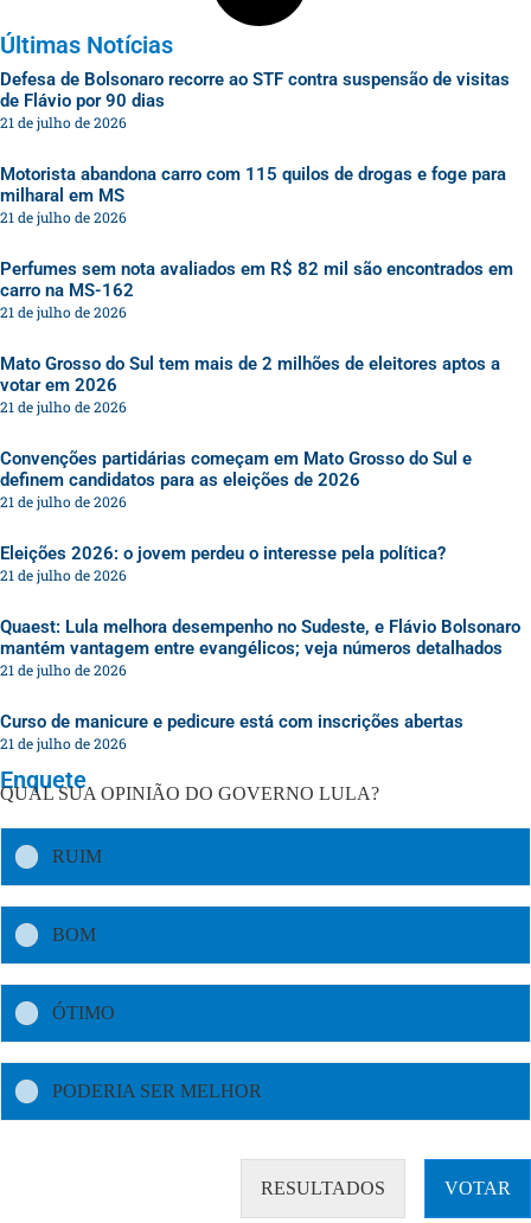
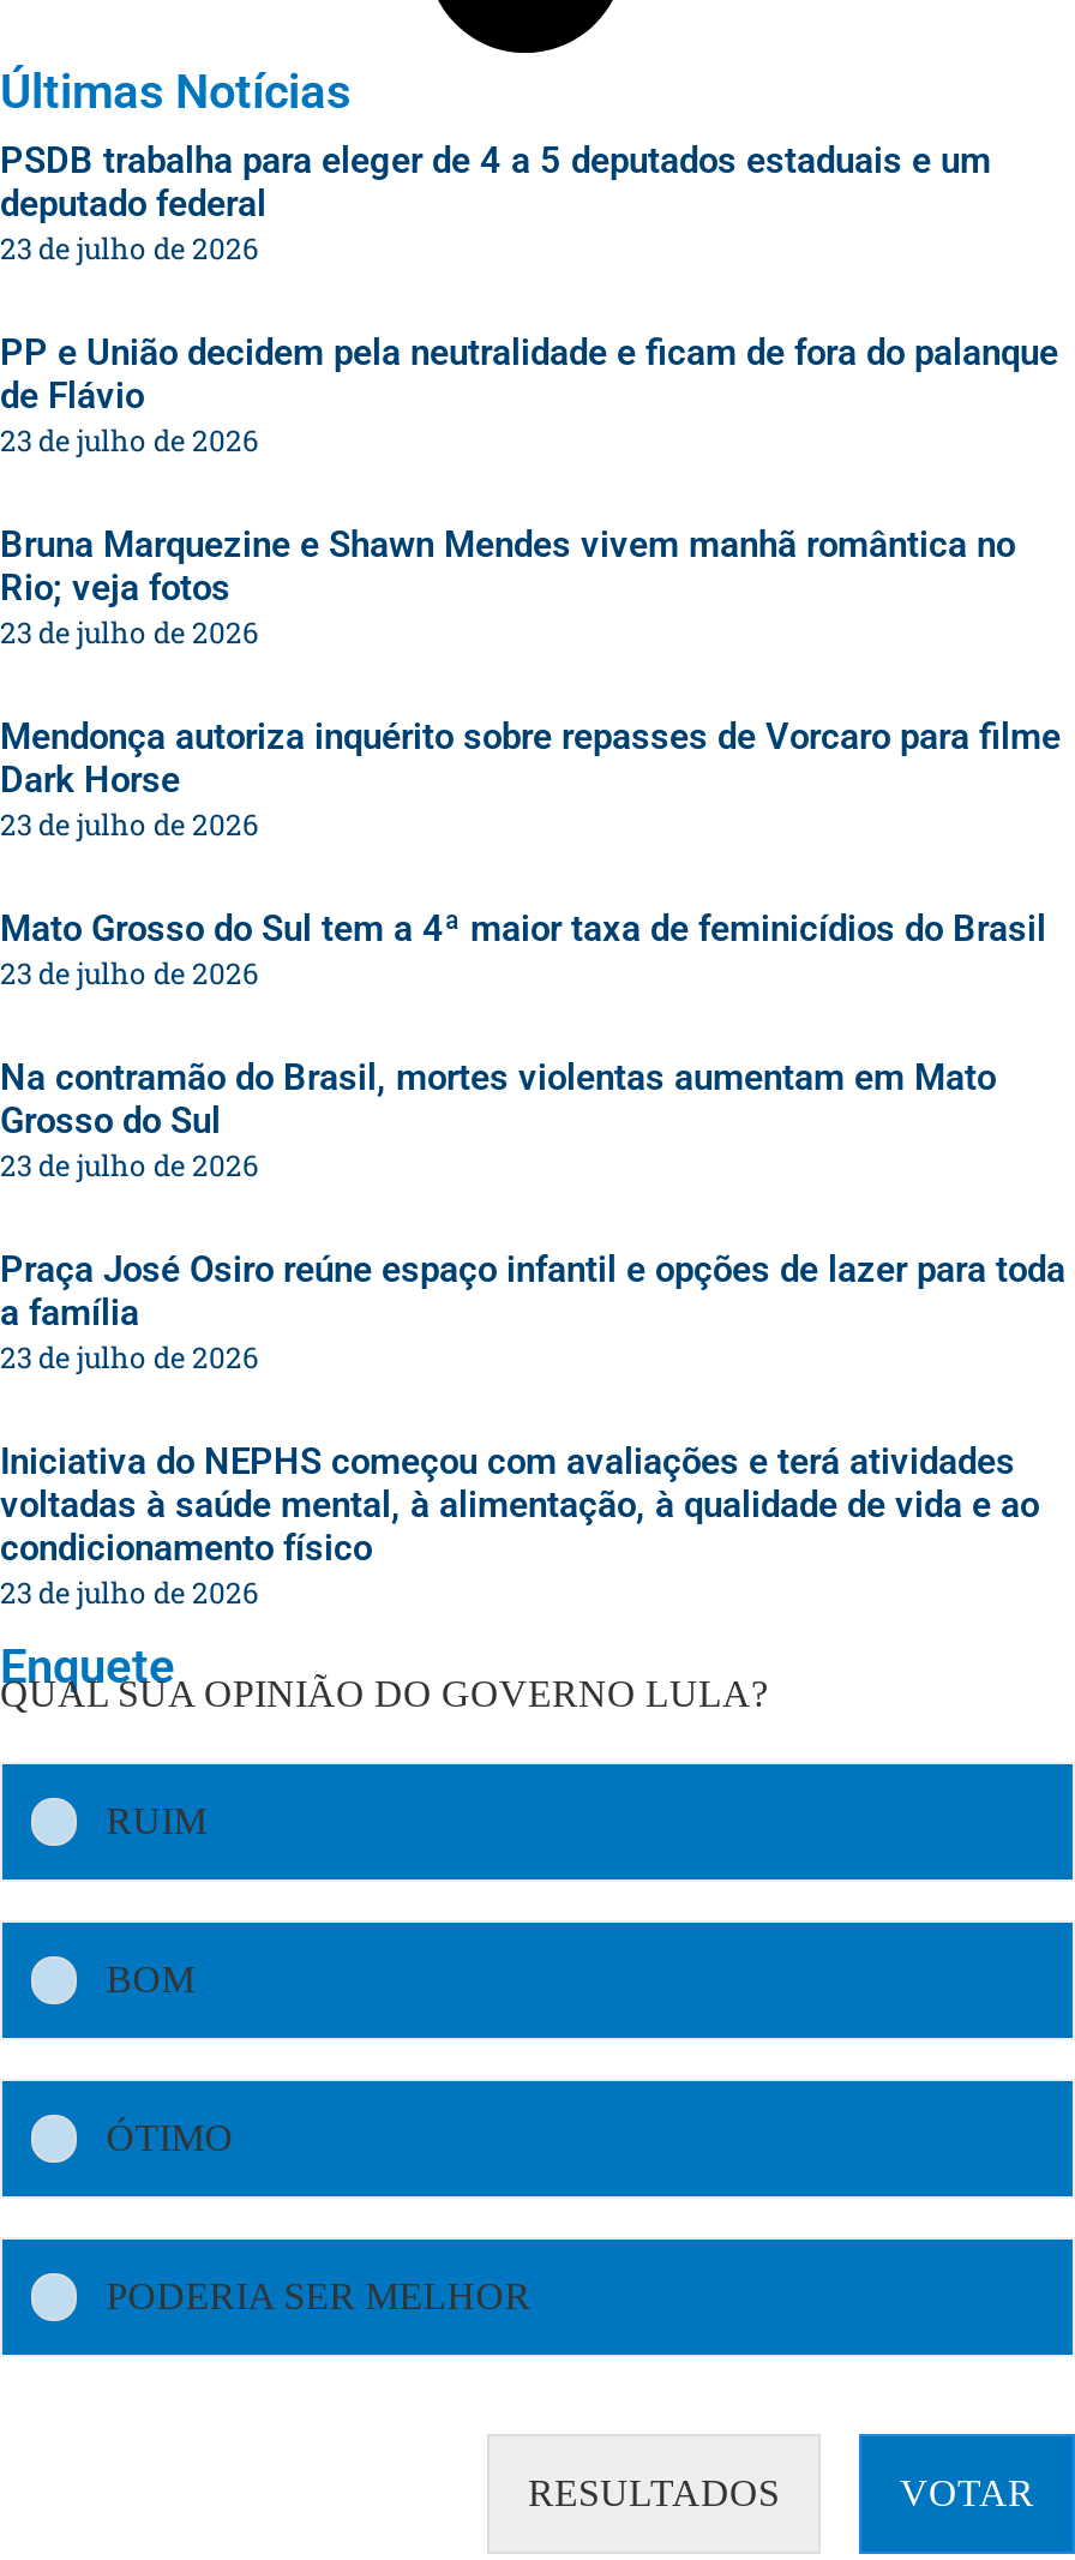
- Defesa de Bolsonaro recorre ao STF contra suspensão de visitas
- de Flávio por 90 dias
- 21 de julho de 2026
+ PSDB trabalha para eleger de 4 a 5 deputados estaduais e um
+ deputado federal
+ 23 de julho de 2026

- Motorista abandona carro com 115 quilos de drogas e foge para
- milharal em MS
- 21 de julho de 2026
+ PP e União decidem pela neutralidade e ficam de fora do palanque
+ de Flávio
+ 23 de julho de 2026

- Perfumes sem nota avaliados em R$ 82 mil são encontrados em
- carro na MS-162
- 21 de julho de 2026
+ Bruna Marquezine e Shawn Mendes vivem manhã romântica no
+ Rio; veja fotos
+ 23 de julho de 2026

- Mato Grosso do Sul tem mais de 2 milhões de eleitores aptos a
- votar em 2026
- 21 de julho de 2026
+ Mendonça autoriza inquérito sobre repasses de Vorcaro para filme
+ Dark Horse
+ 23 de julho de 2026

- Convenções partidárias começam em Mato Grosso do Sul e
- definem candidatos para as eleições de 2026
- 21 de julho de 2026
+ Mato Grosso do Sul tem a 4ª maior taxa de feminicídios do Brasil
+ 23 de julho de 2026

- Eleições 2026: o jovem perdeu o interesse pela política?
- 21 de julho de 2026
+ Na contramão do Brasil, mortes violentas aumentam em Mato
+ Grosso do Sul
+ 23 de julho de 2026

- Quaest: Lula melhora desempenho no Sudeste, e Flávio Bolsonaro
- mantém vantagem entre evangélicos; veja números detalhados
- 21 de julho de 2026
+ Praça José Osiro reúne espaço infantil e opções de lazer para toda
+ a família
+ 23 de julho de 2026

- Curso de manicure e pedicure está com inscrições abertas
- 21 de julho de 2026
+ Iniciativa do NEPHS começou com avaliações e terá atividades
+ voltadas à saúde mental, à alimentação, à qualidade de vida e ao
+ condicionamento físico
+ 23 de julho de 2026
